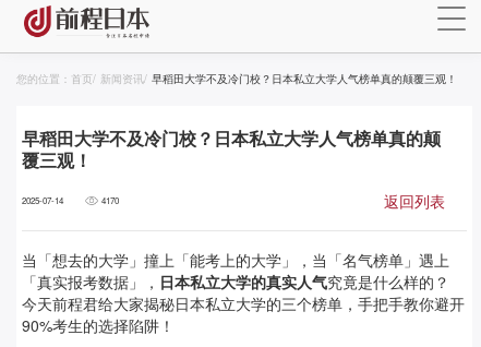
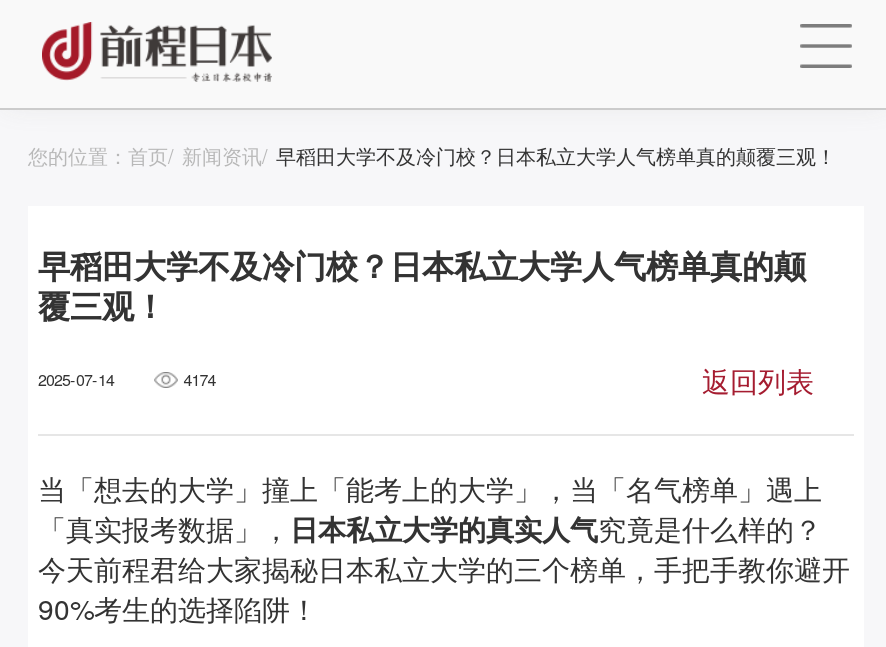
- 4170
+ 4174
